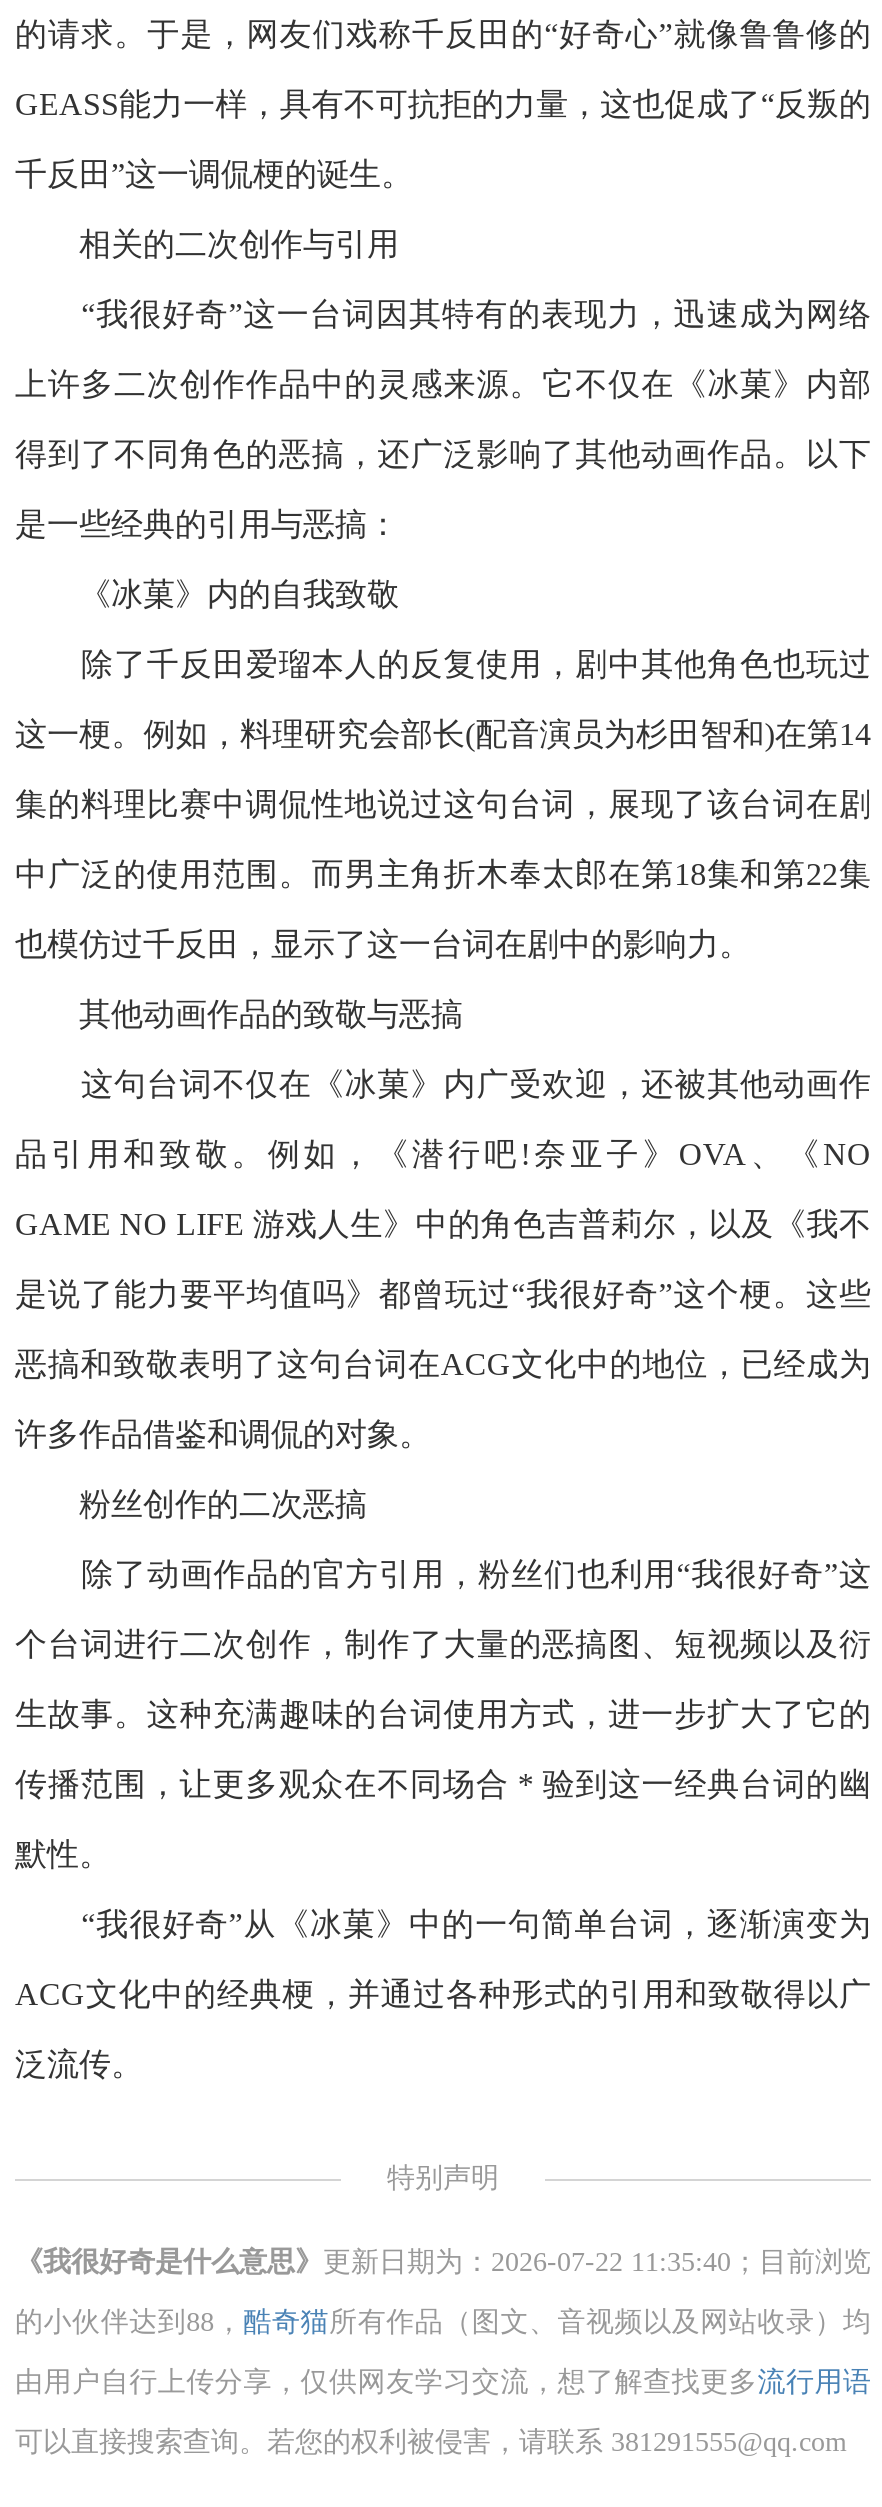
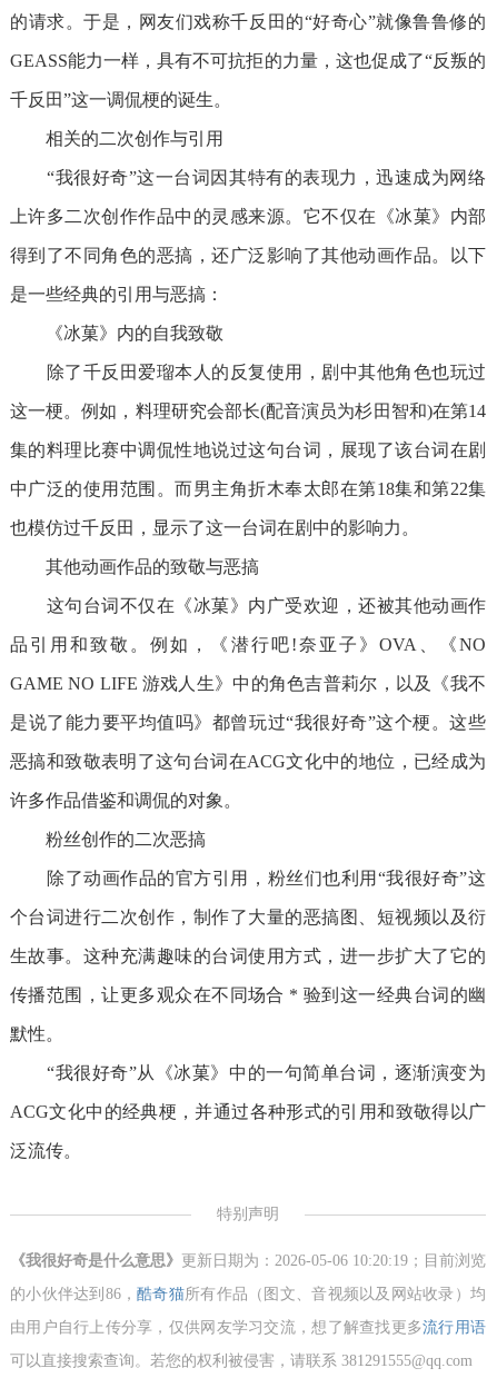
- 《我很好奇是什么意思》更新日期为：2026-07-22 11:35:40；目前浏览
+ 《我很好奇是什么意思》更新日期为：2026-05-06 10:20:19；目前浏览

- 的小伙伴达到88，酷奇猫所有作品（图文、音视频以及网站收录）均
+ 的小伙伴达到86，酷奇猫所有作品（图文、音视频以及网站收录）均
